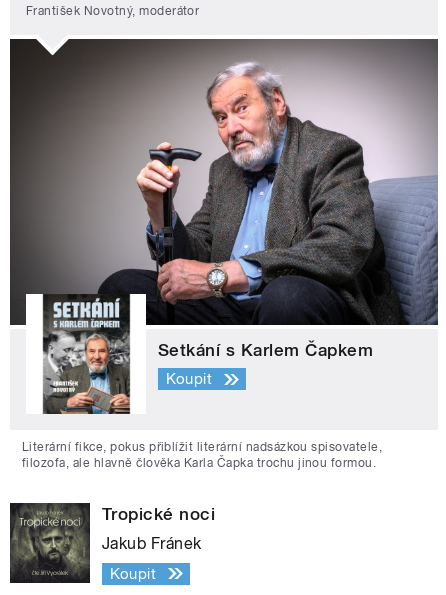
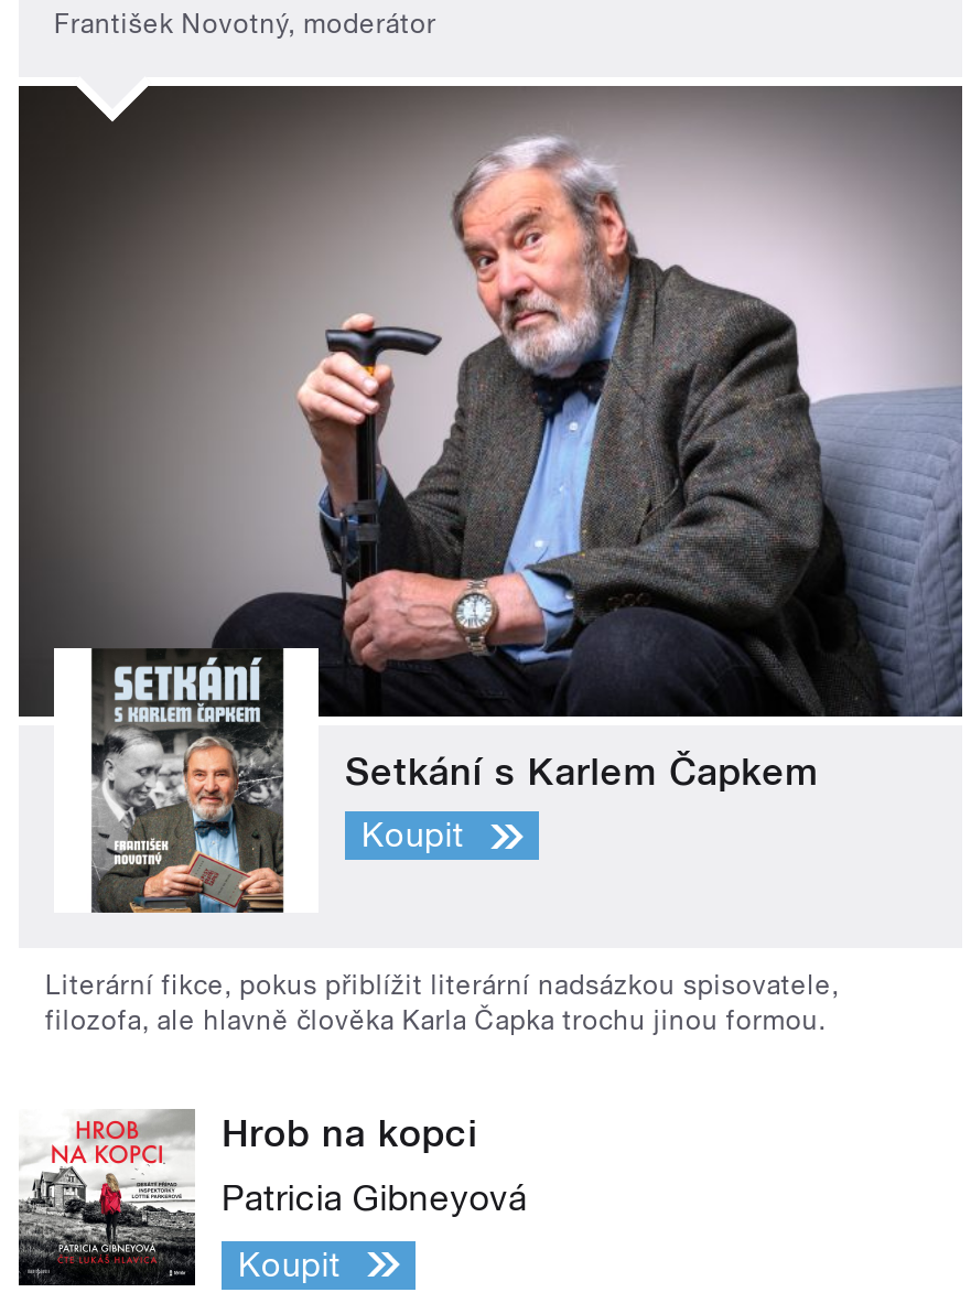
- [image]
- Tropické noci
+ [image]
+ Hrob na kopci

- Jakub Fránek
+ Patricia Gibneyová
